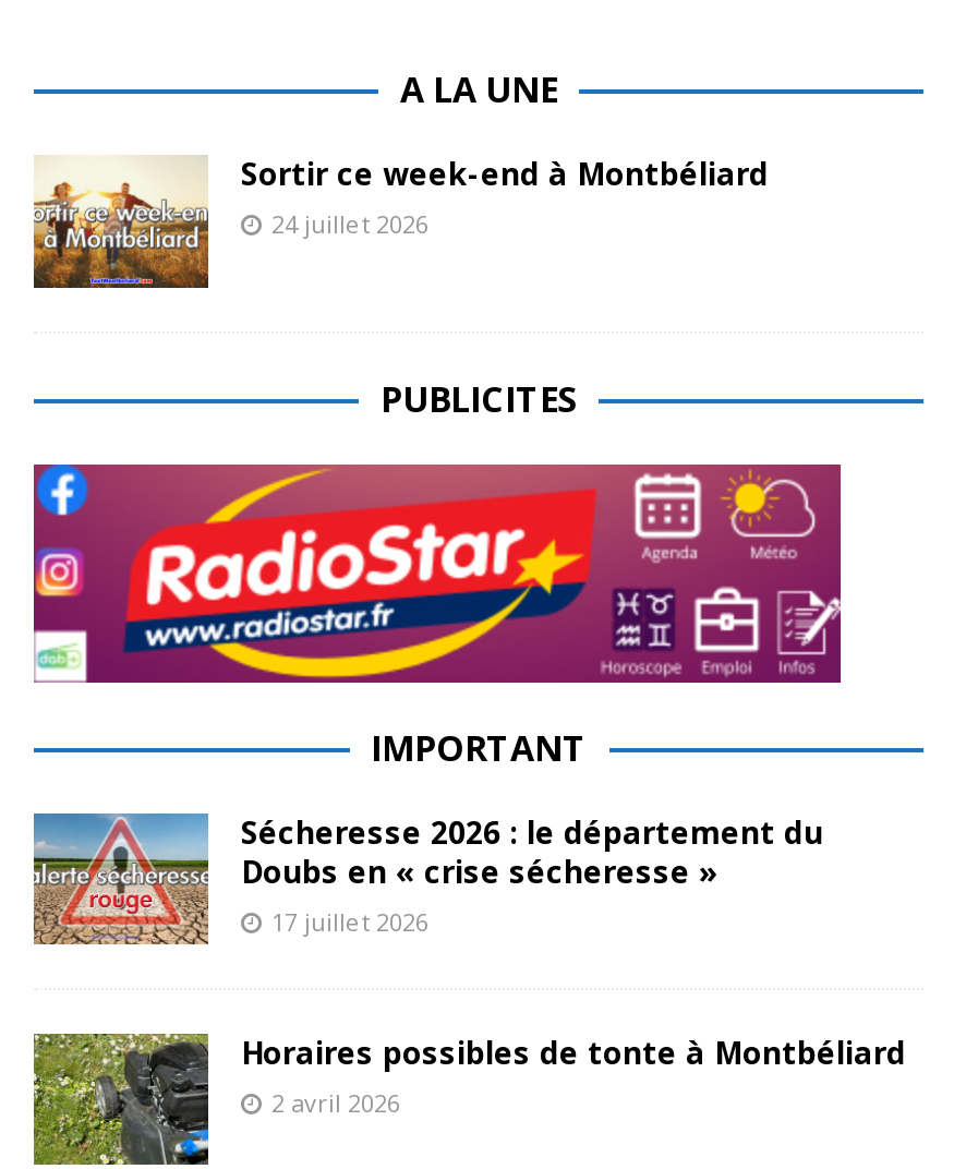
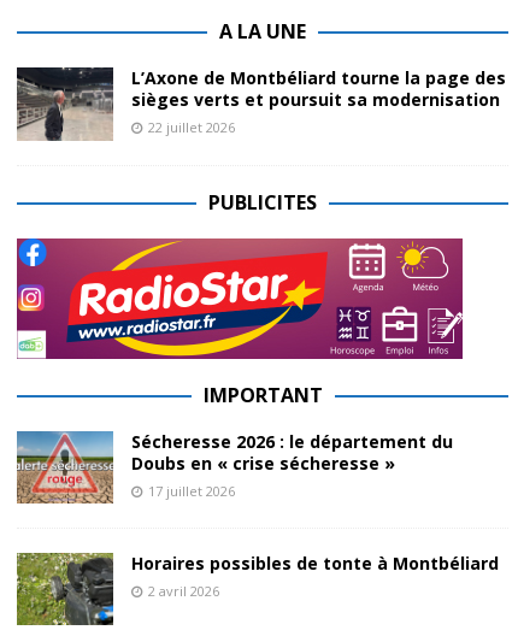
- [image]
- Sortir ce week-end à Montbéliard
- 24 juillet 2026
+ [image]
+ L’Axone de Montbéliard tourne la page des
+ sièges verts et poursuit sa modernisation
+ 22 juillet 2026
